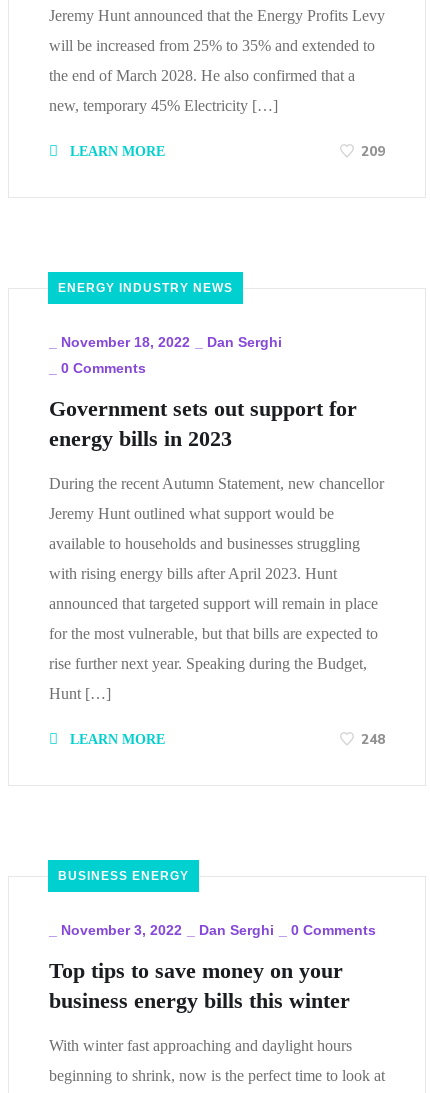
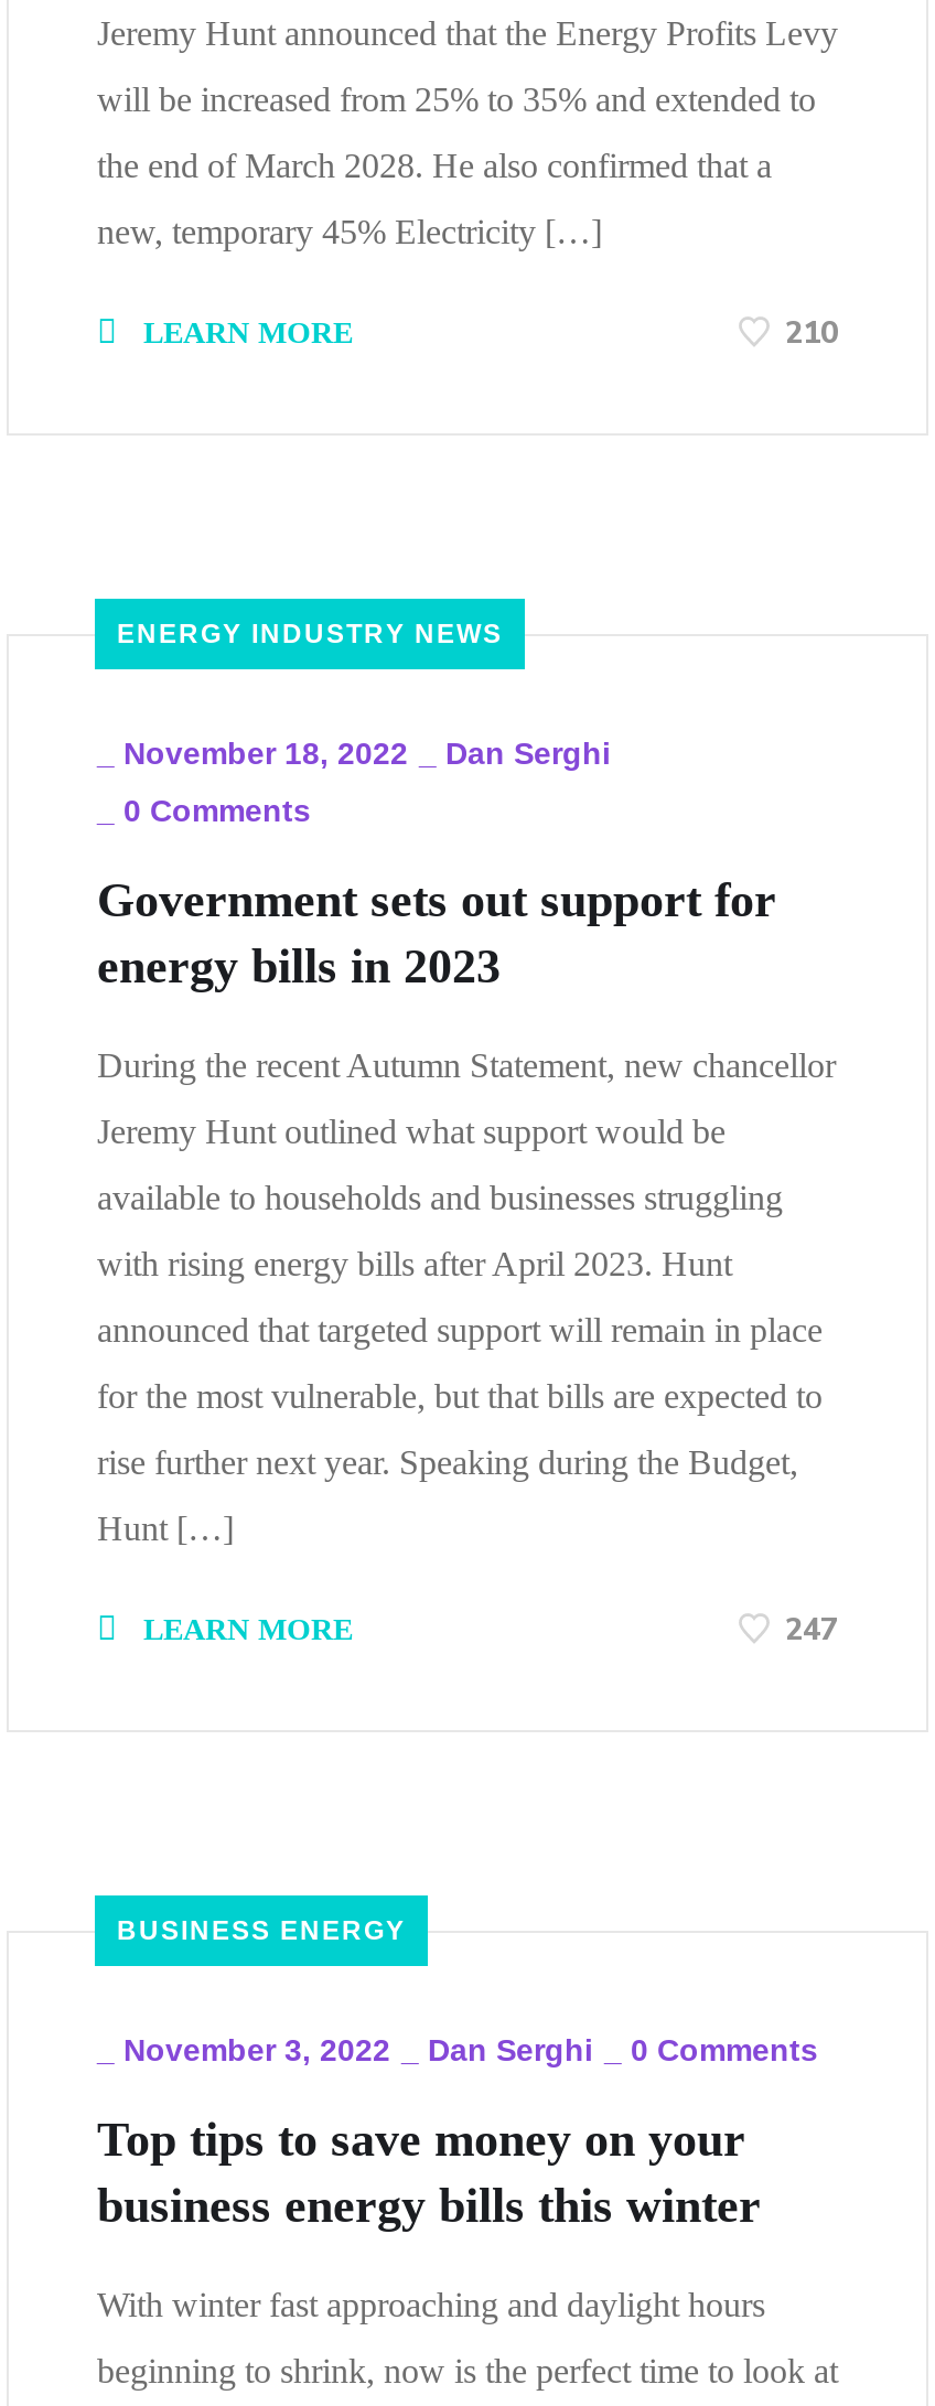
- 209
+ 210

- 248
+ 247
